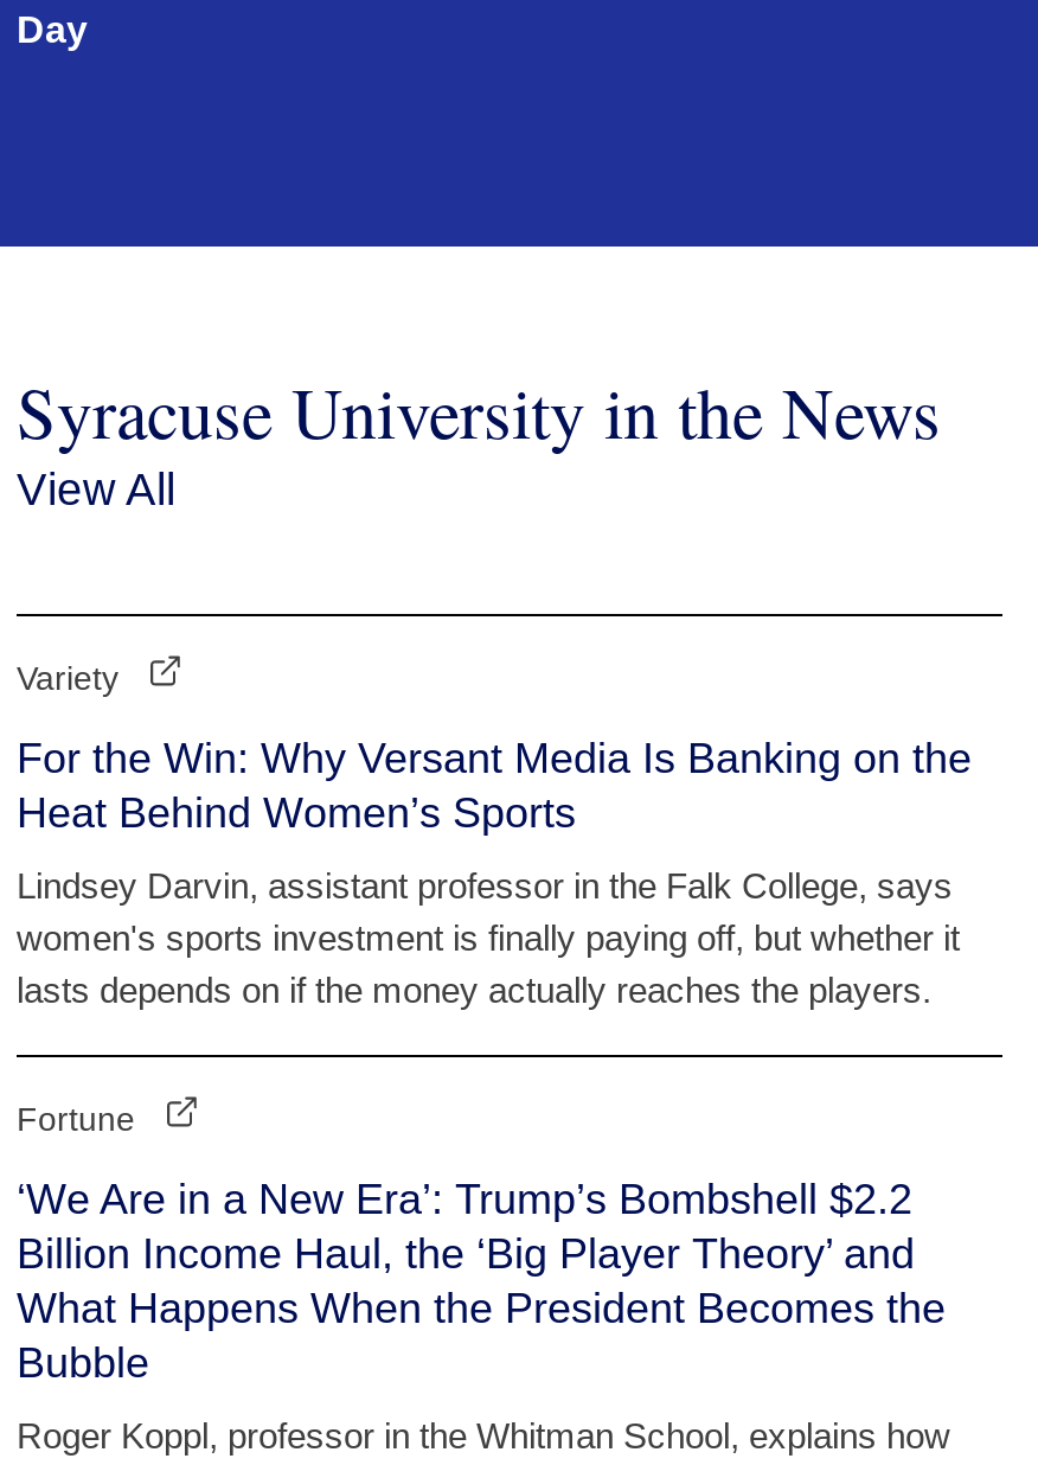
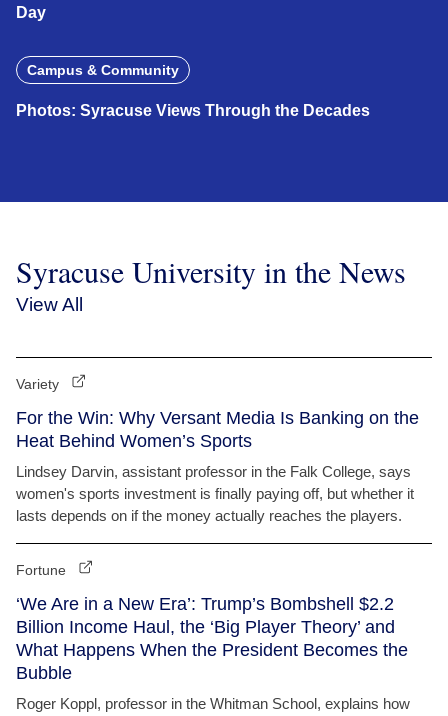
+ Campus & Community
+ Photos: Syracuse Views Through the Decades
